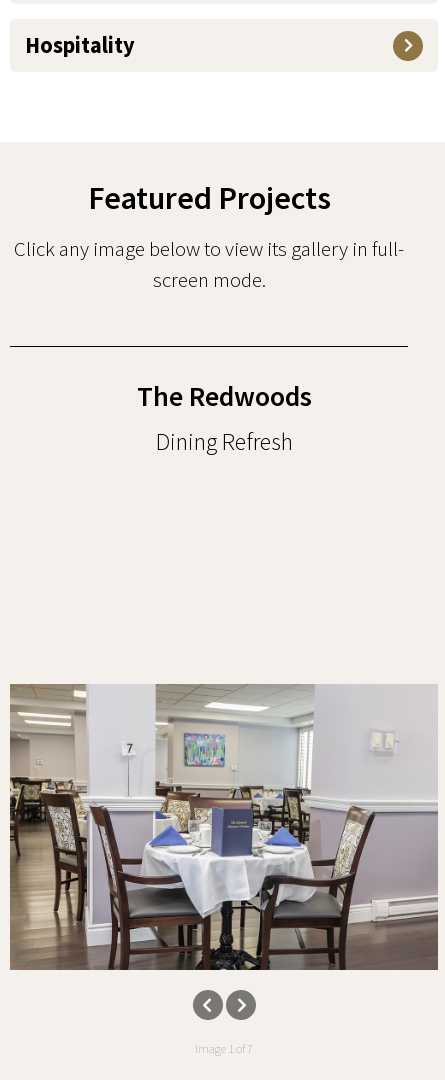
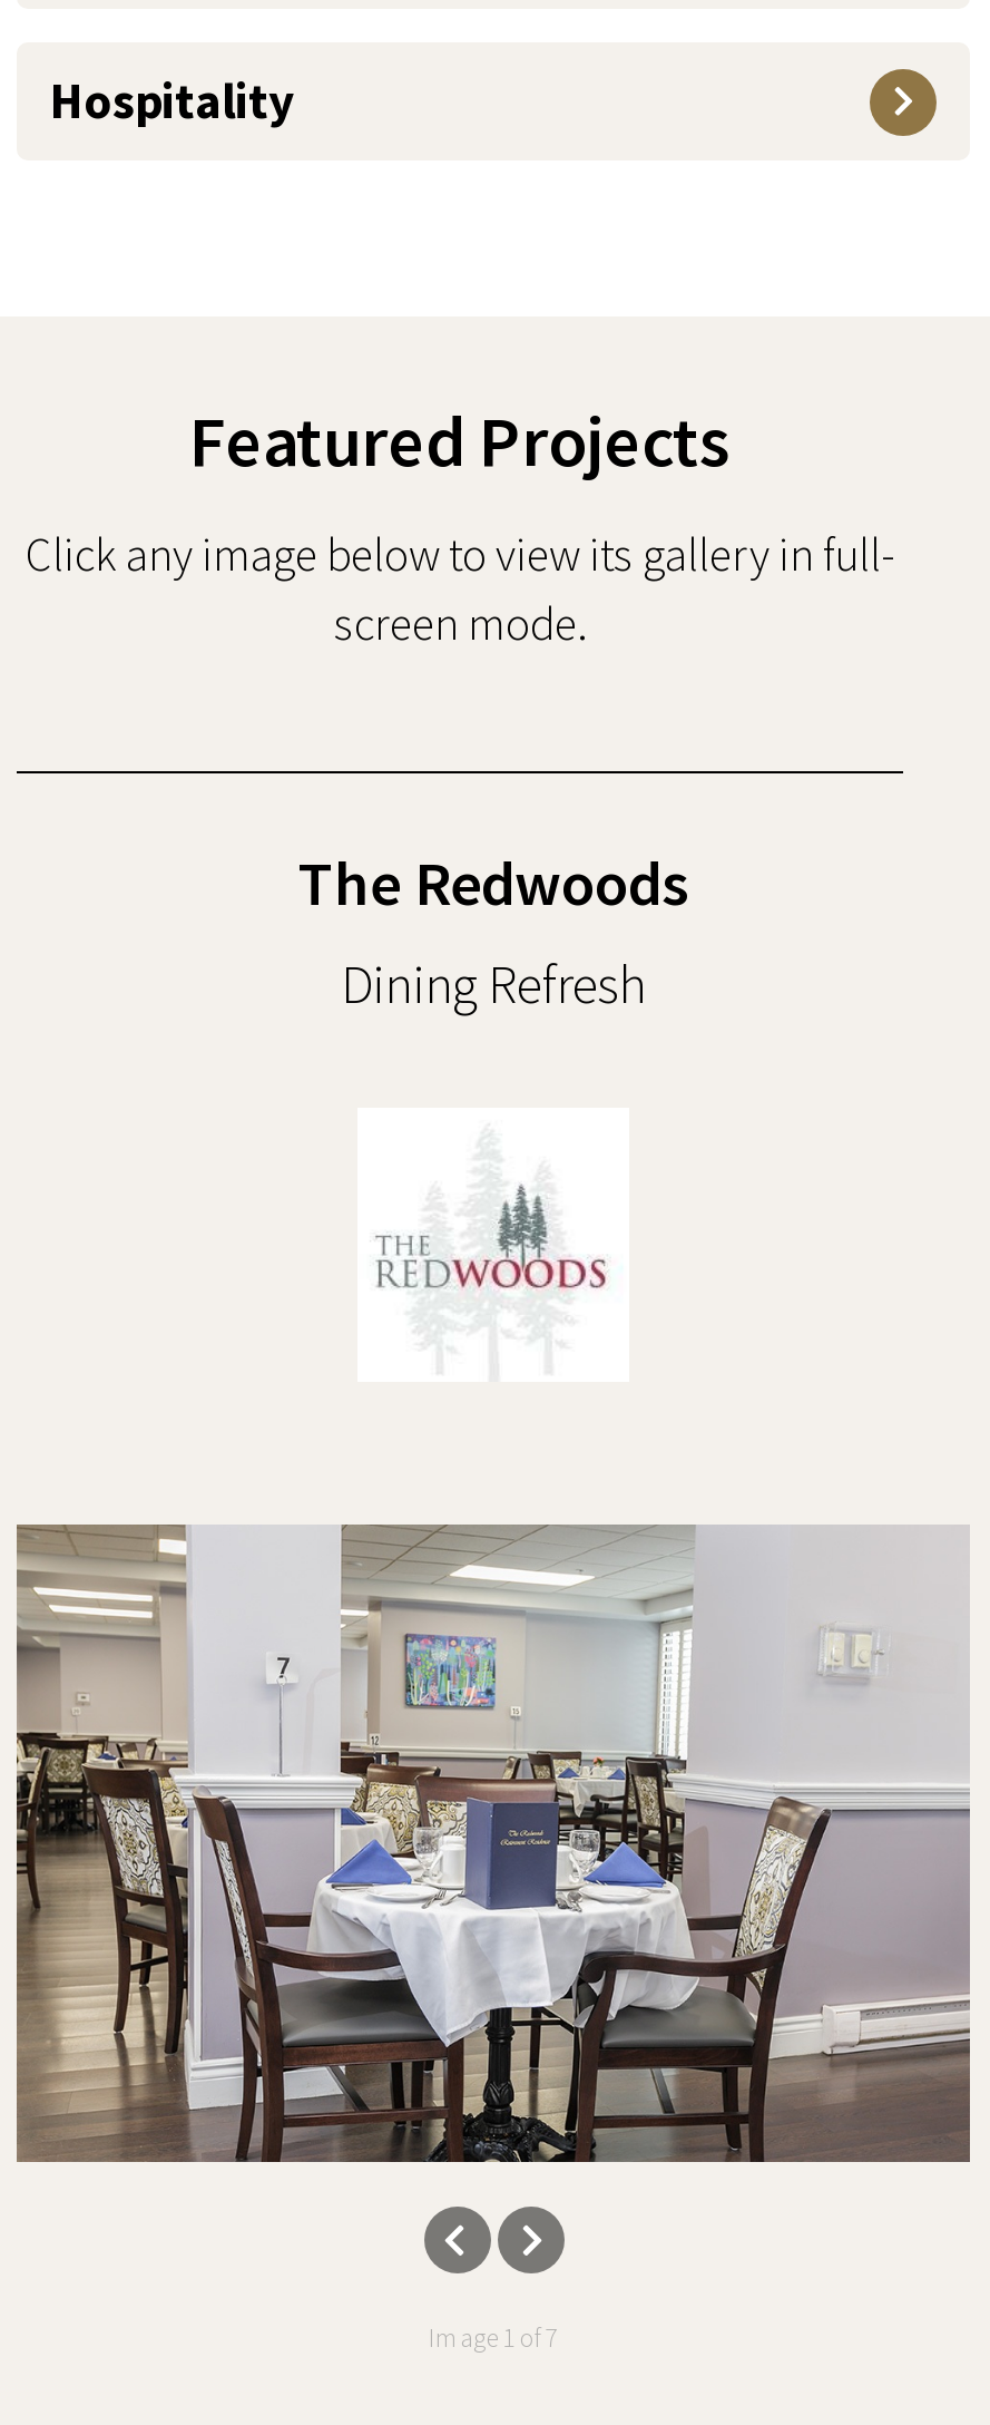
+ [image]
